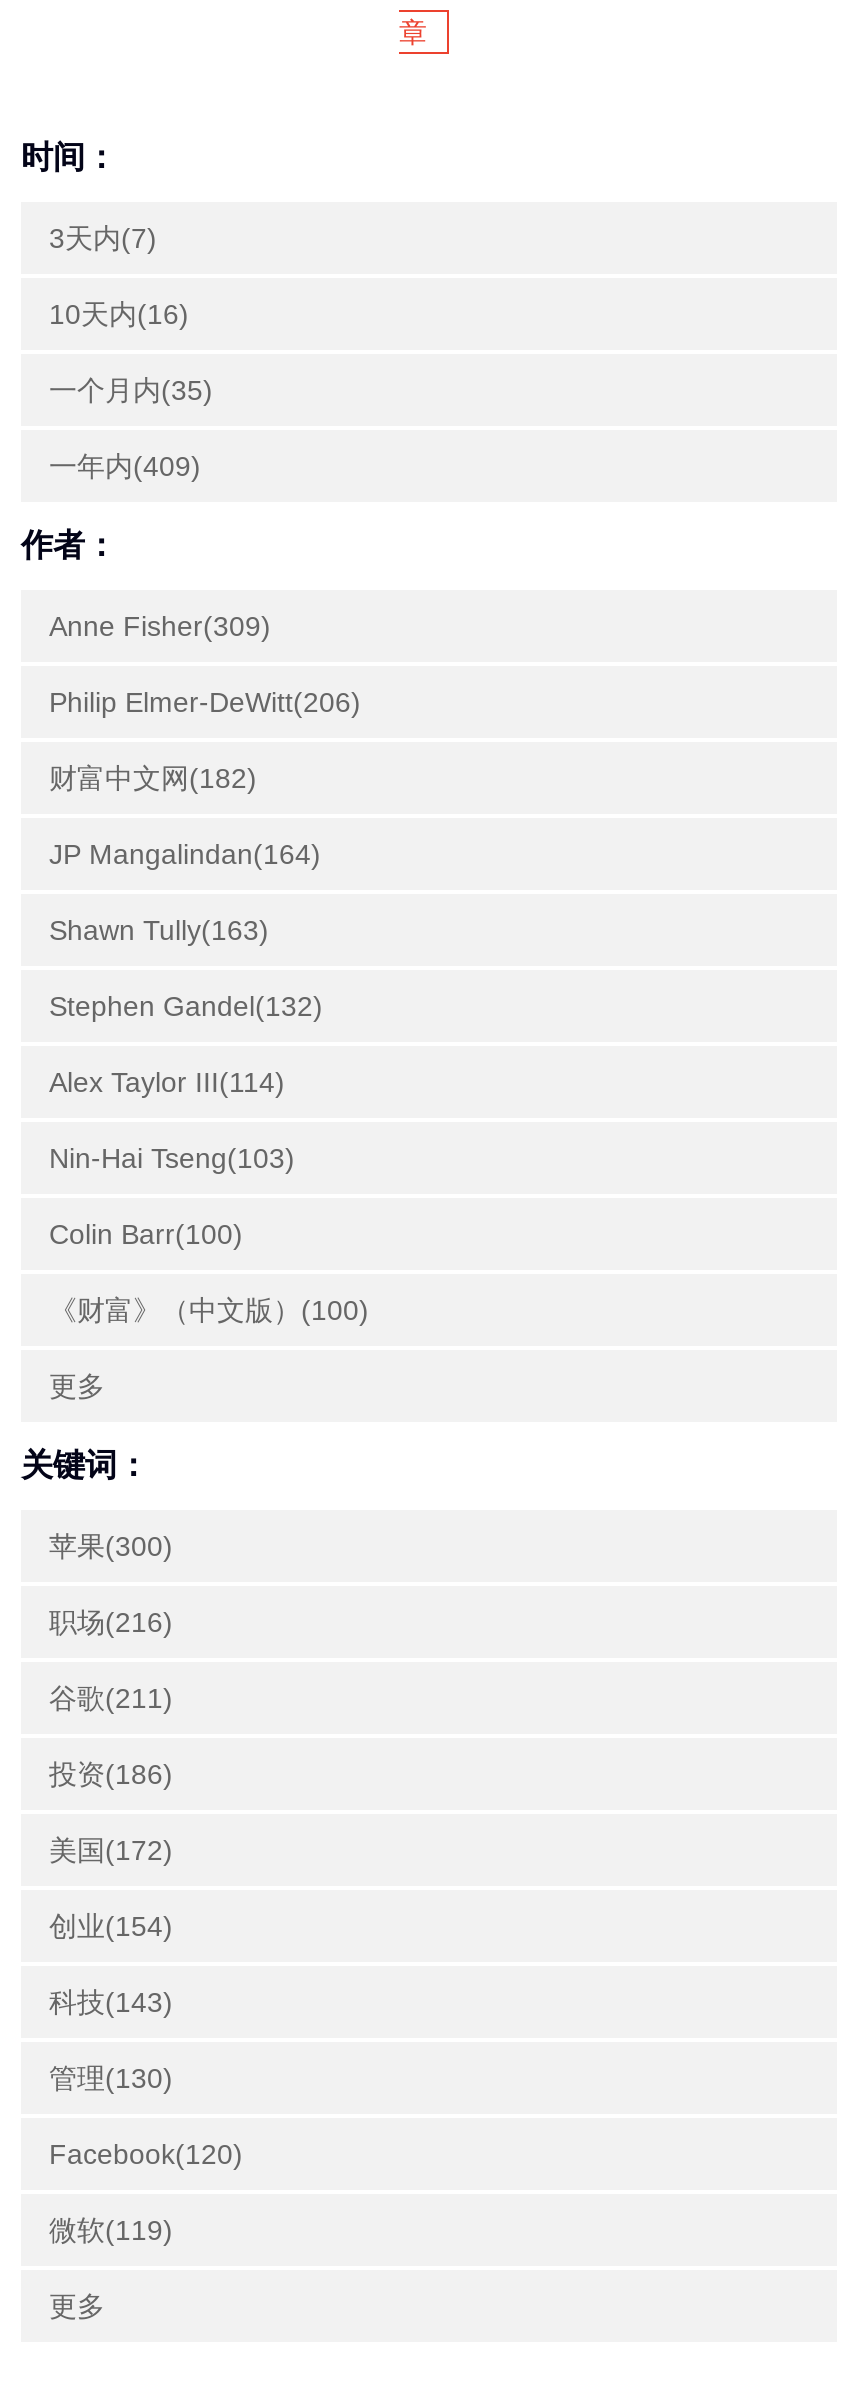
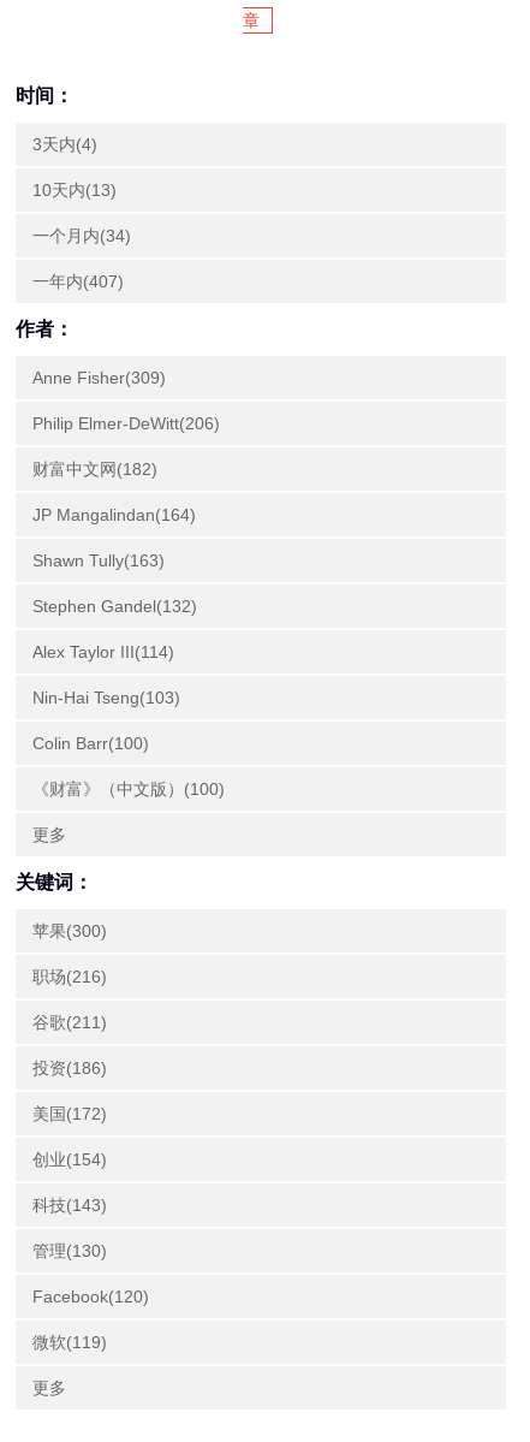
- 3天内(7)
+ 3天内(4)

- 10天内(16)
+ 10天内(13)

- 一个月内(35)
+ 一个月内(34)

- 一年内(409)
+ 一年内(407)
